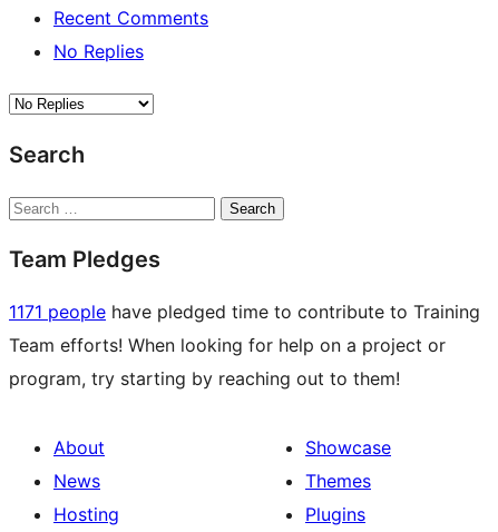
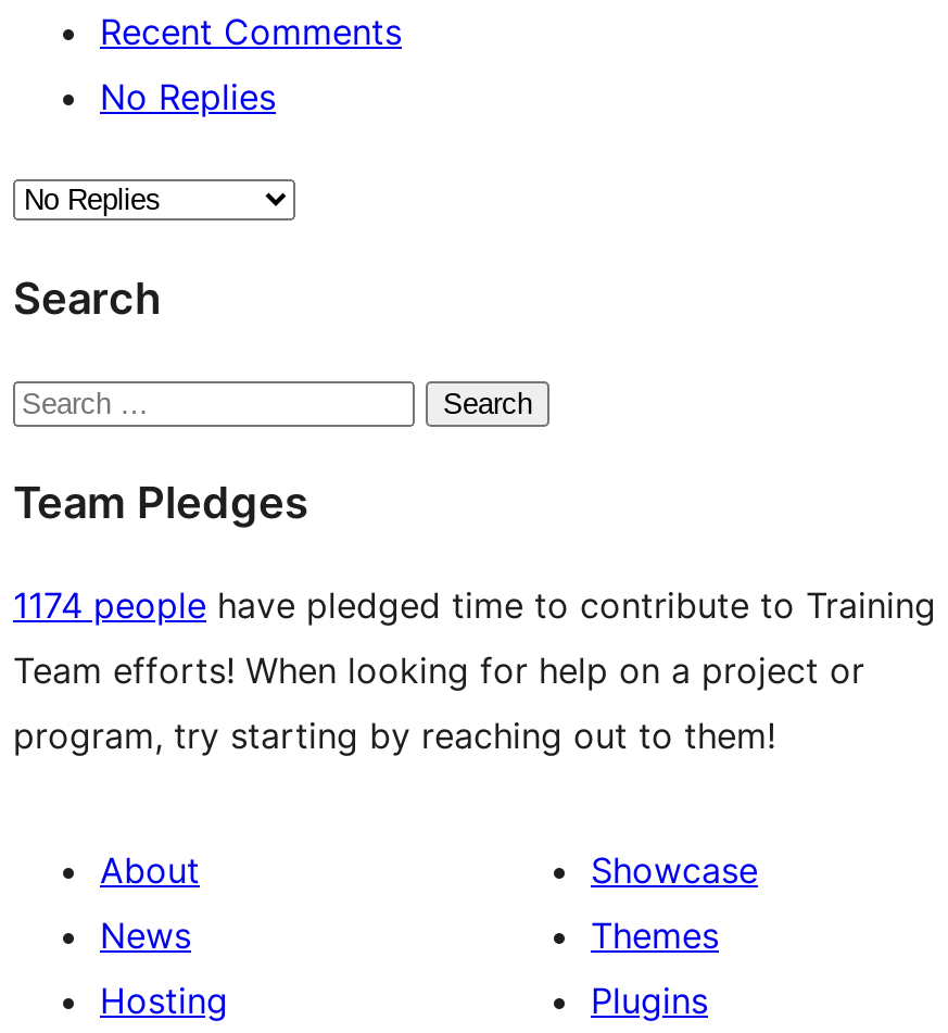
- 1171 people have pledged time to contribute to Training
+ 1174 people have pledged time to contribute to Training
